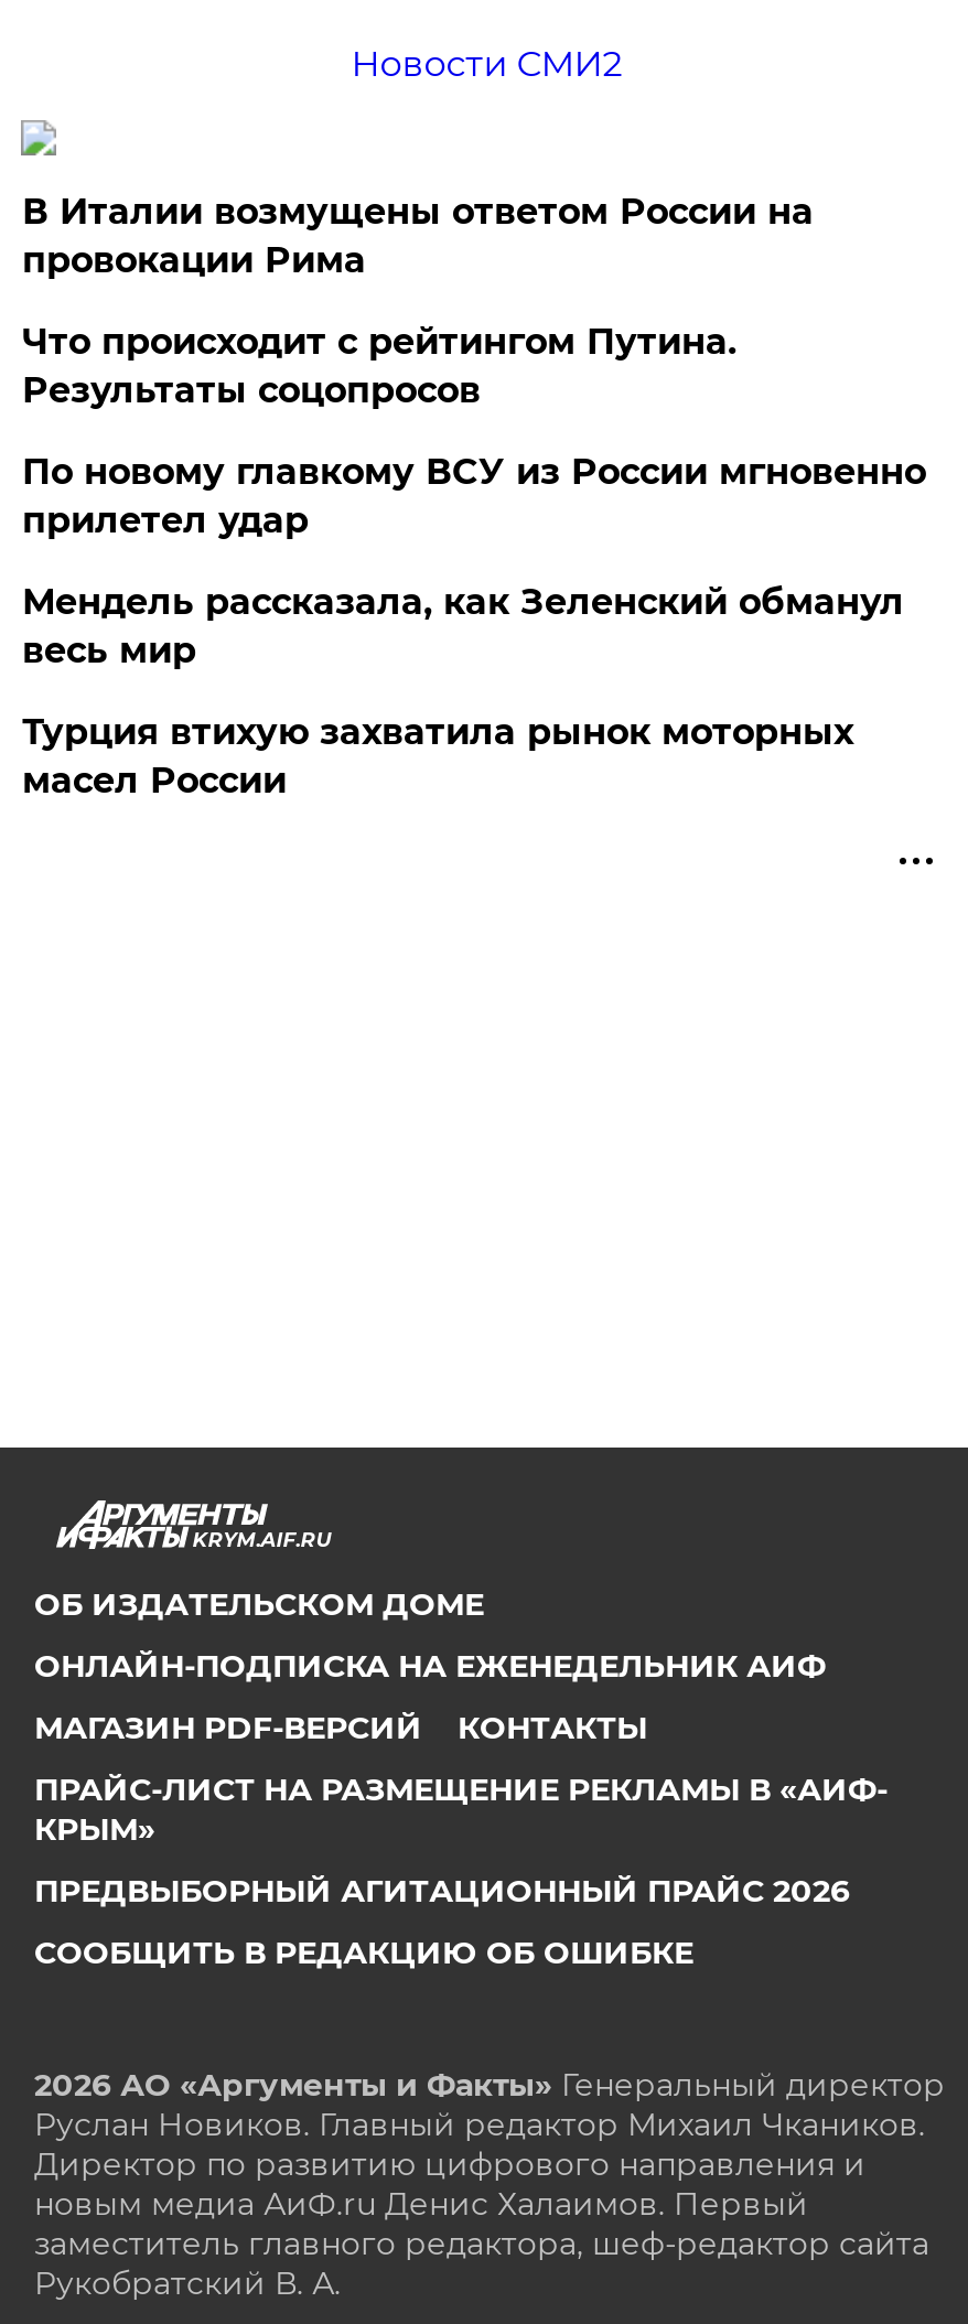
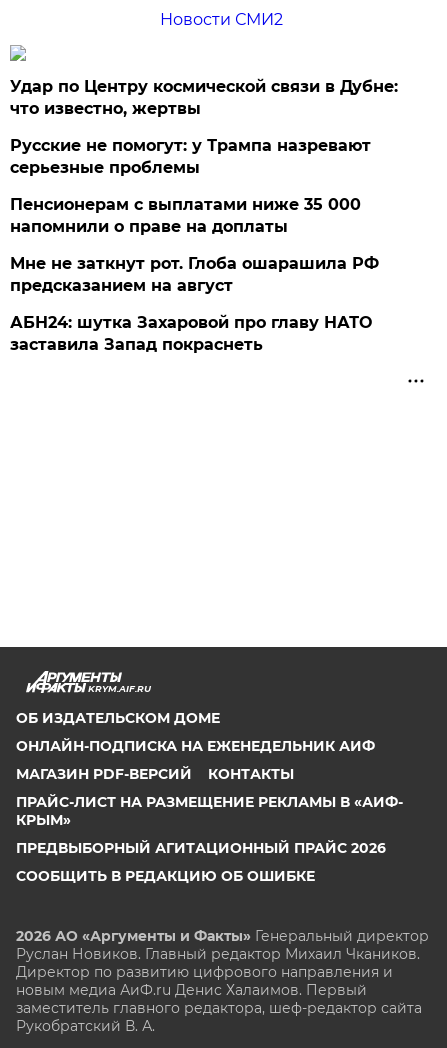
- В Италии возмущены ответом России на
- провокации Рима
+ Удар по Центру космической связи в Дубне:
+ что известно, жертвы

- Что происходит с рейтингом Путина.
- Результаты соцопросов
+ Русские не помогут: у Трампа назревают
+ серьезные проблемы

- По новому главкому ВСУ из России мгновенно
- прилетел удар
+ Пенсионерам с выплатами ниже 35 000
+ напомнили о праве на доплаты

- Мендель рассказала, как Зеленский обманул
- весь мир
+ Мне не заткнут рот. Глоба ошарашила РФ
+ предсказанием на август

- Турция втихую захватила рынок моторных
- масел России
+ АБН24: шутка Захаровой про главу НАТО
+ заставила Запад покраснеть
